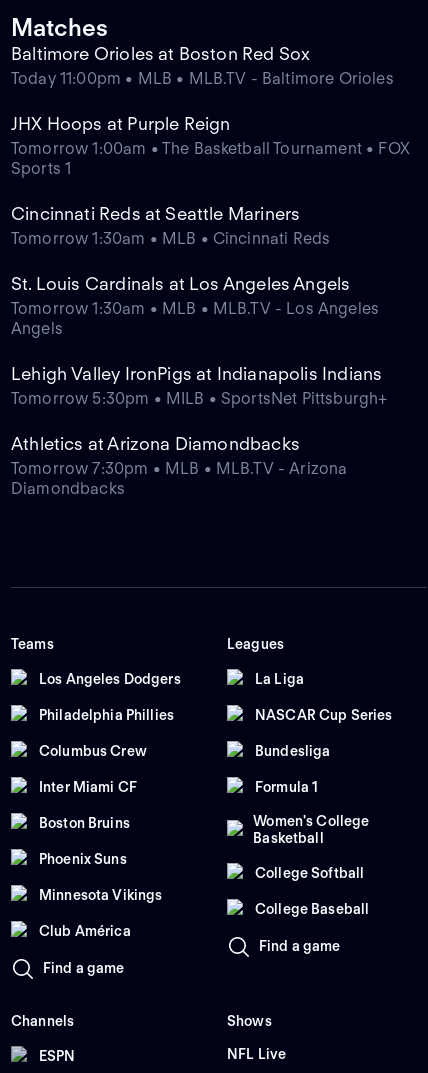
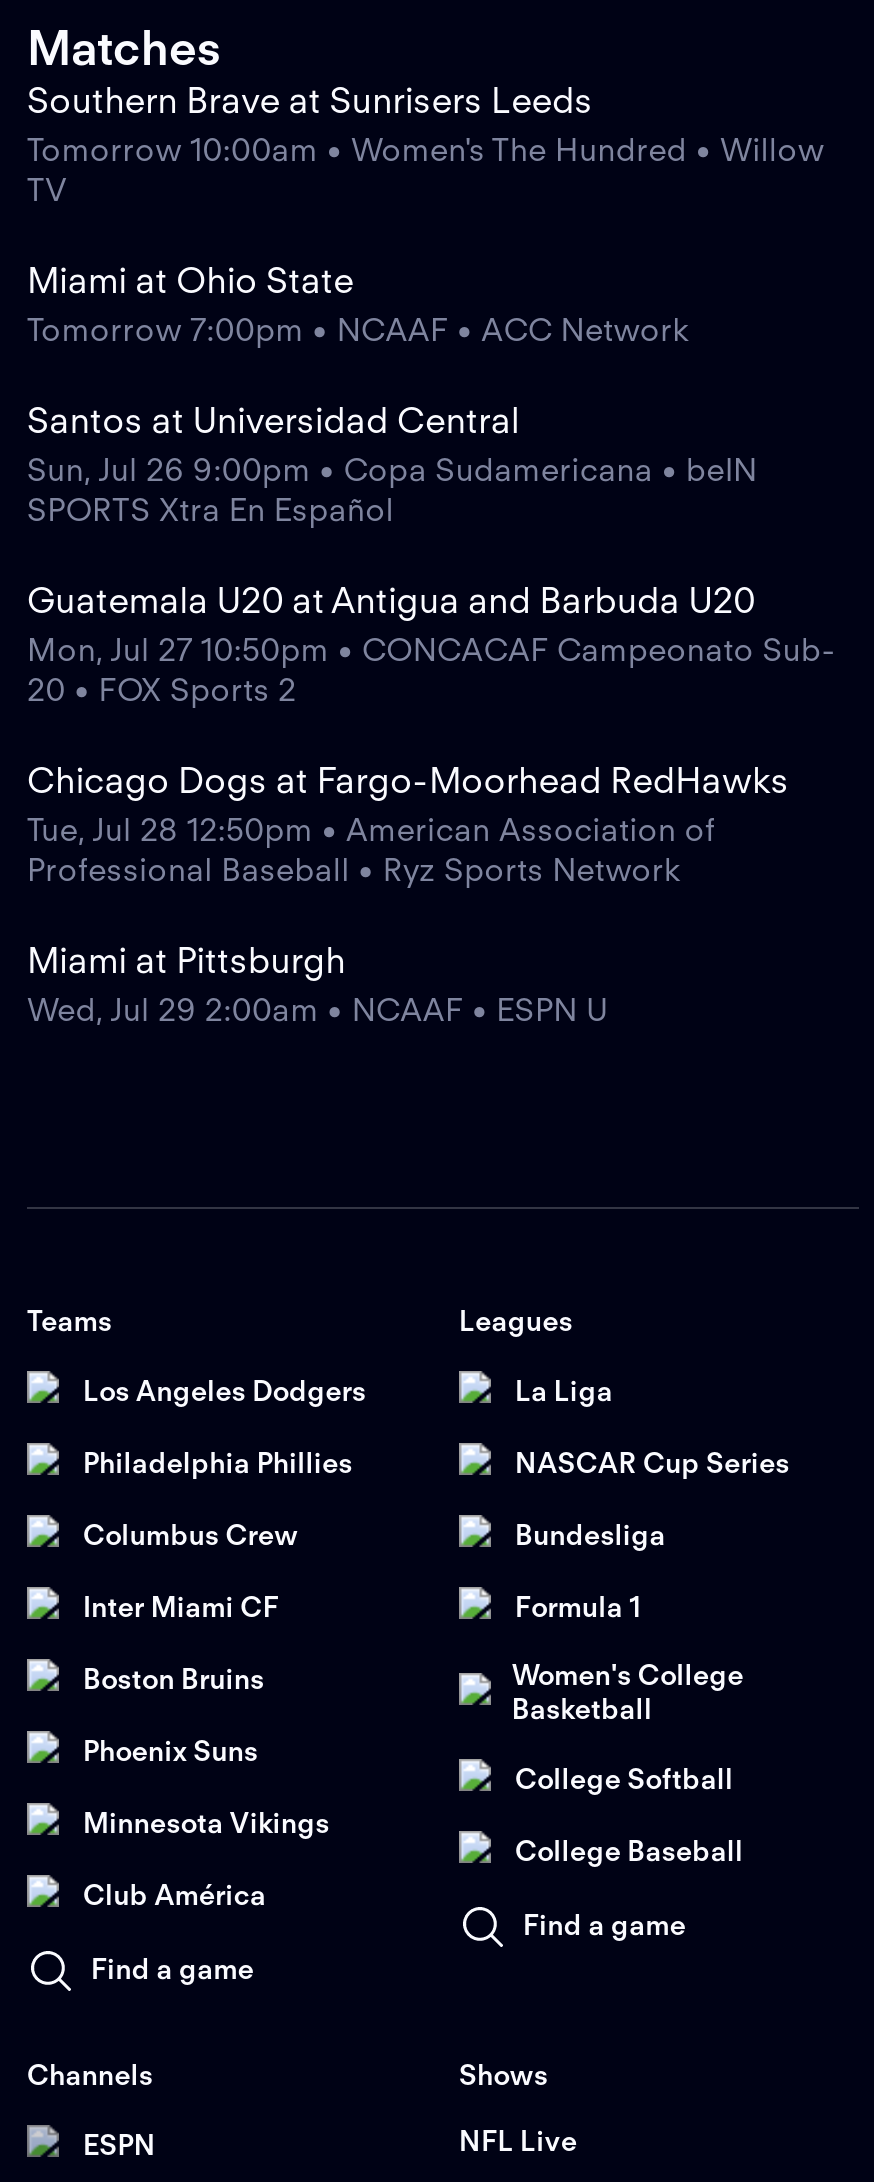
- Baltimore Orioles at Boston Red Sox
- Today 11:00pm • MLB • MLB.TV - Baltimore Orioles
+ Southern Brave at Sunrisers Leeds
+ Tomorrow 10:00am • Women's The Hundred • Willow
+ TV

- JHX Hoops at Purple Reign
- Tomorrow 1:00am • The Basketball Tournament • FOX
- Sports 1
+ Miami at Ohio State
+ Tomorrow 7:00pm • NCAAF • ACC Network

- Cincinnati Reds at Seattle Mariners
- Tomorrow 1:30am • MLB • Cincinnati Reds
+ Santos at Universidad Central
+ Sun, Jul 26 9:00pm • Copa Sudamericana • beIN
+ SPORTS Xtra En Español

- St. Louis Cardinals at Los Angeles Angels
- Tomorrow 1:30am • MLB • MLB.TV - Los Angeles
- Angels
+ Guatemala U20 at Antigua and Barbuda U20
+ Mon, Jul 27 10:50pm • CONCACAF Campeonato Sub-
+ 20 • FOX Sports 2

- Lehigh Valley IronPigs at Indianapolis Indians
- Tomorrow 5:30pm • MILB • SportsNet Pittsburgh+
+ Chicago Dogs at Fargo-Moorhead RedHawks
+ Tue, Jul 28 12:50pm • American Association of
+ Professional Baseball • Ryz Sports Network

- Athletics at Arizona Diamondbacks
- Tomorrow 7:30pm • MLB • MLB.TV - Arizona
- Diamondbacks
+ Miami at Pittsburgh
+ Wed, Jul 29 2:00am • NCAAF • ESPN U
